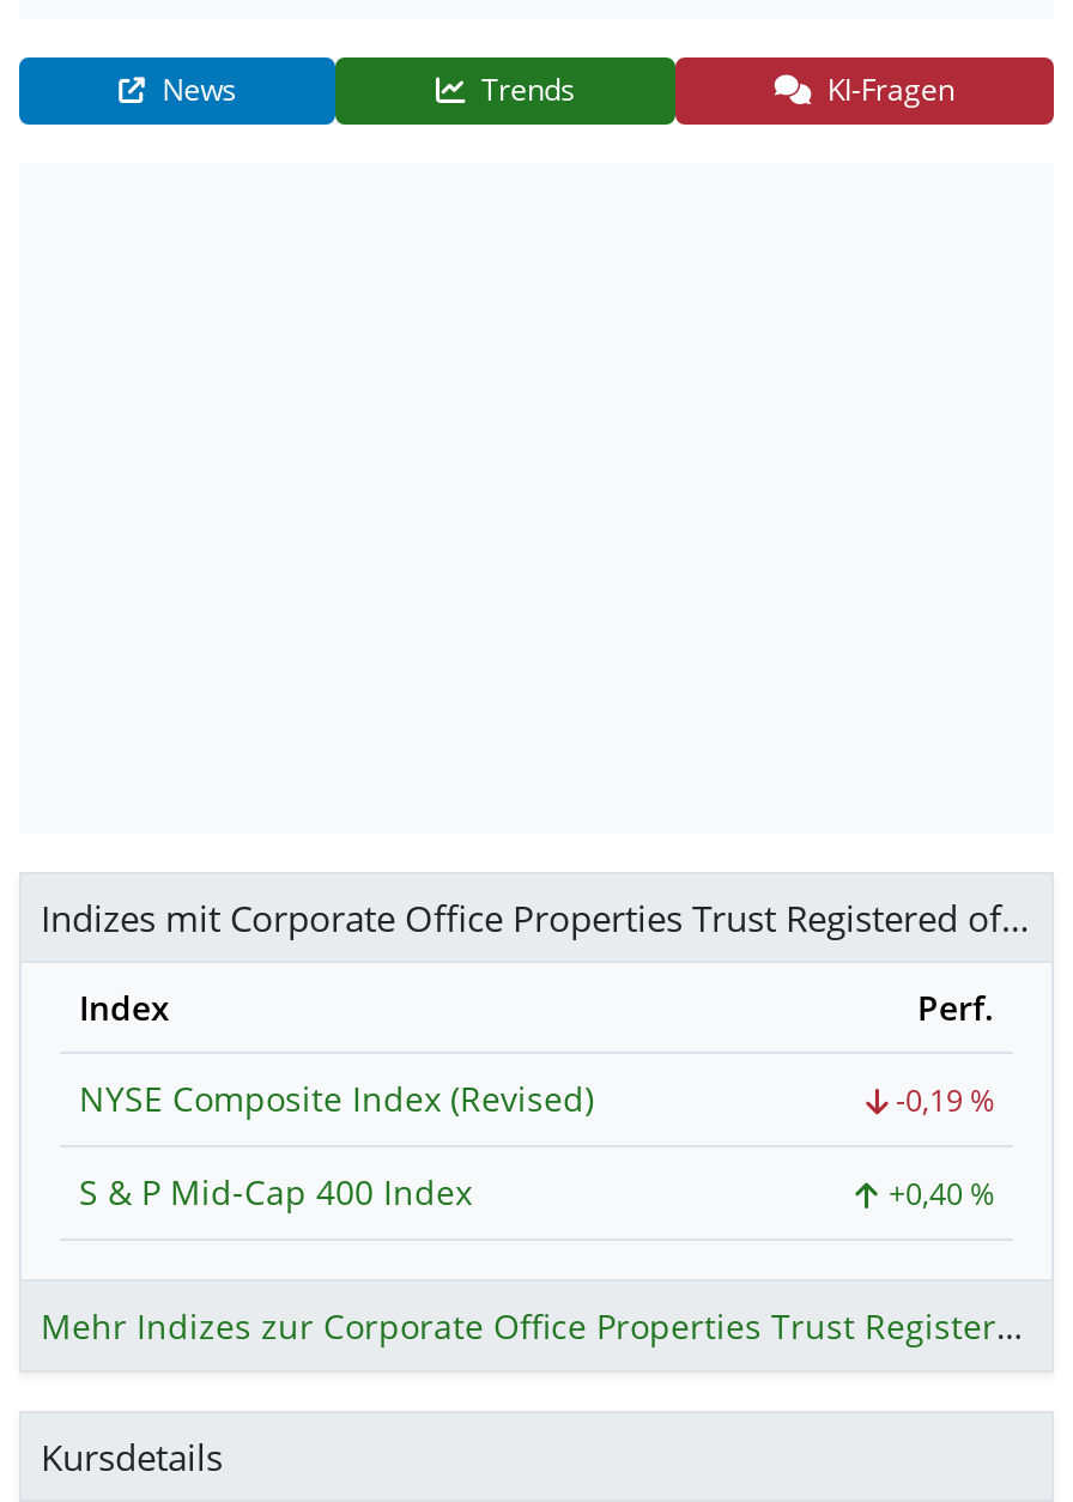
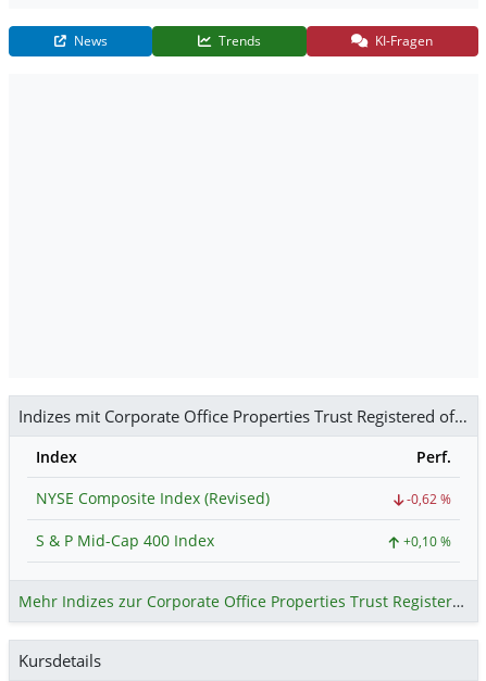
- -0,19 %
+ -0,62 %

- +0,40 %
+ +0,10 %
